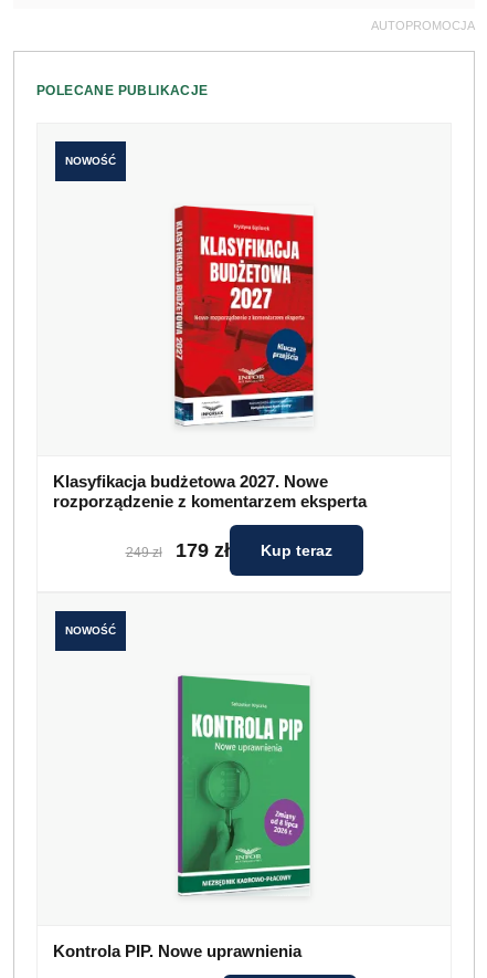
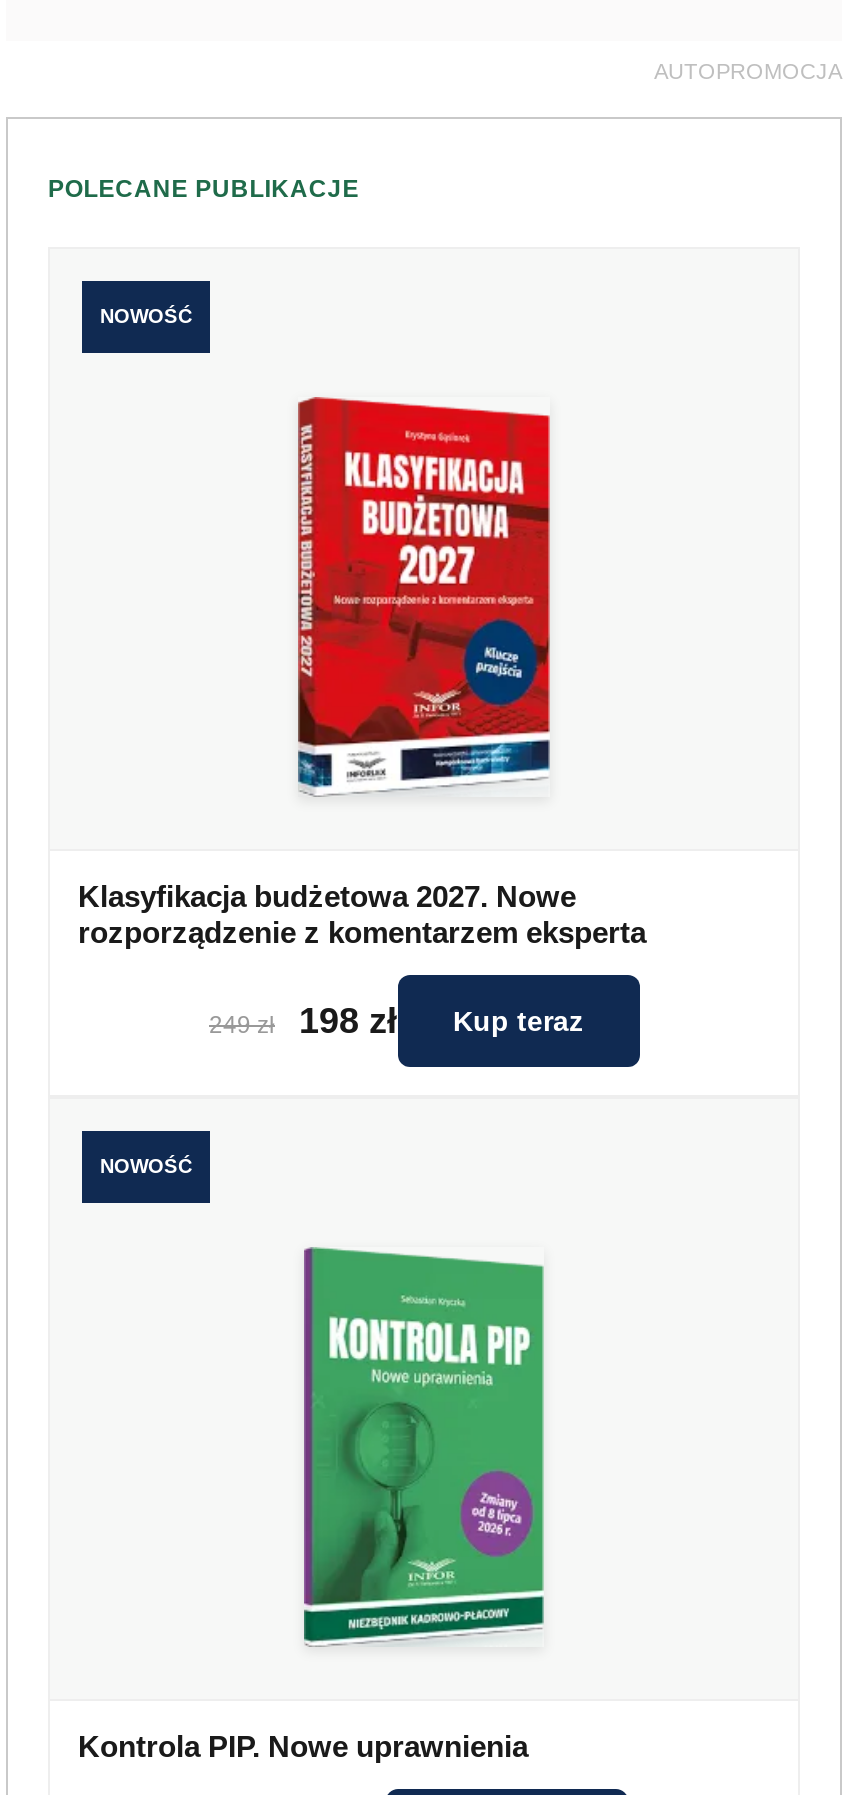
- 179 zł
+ 198 zł
